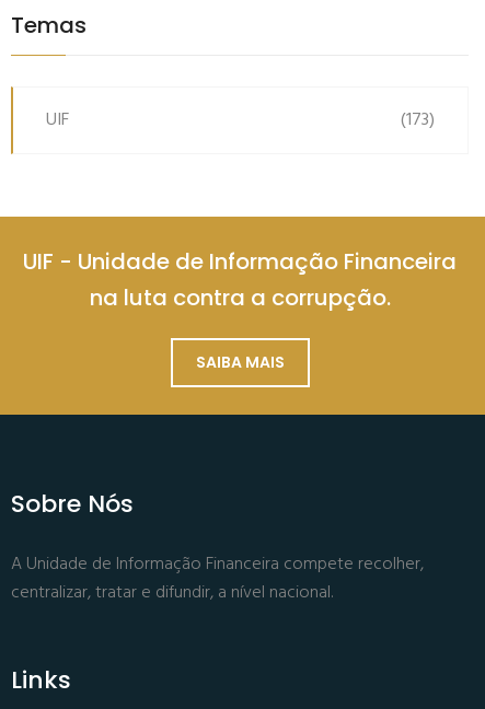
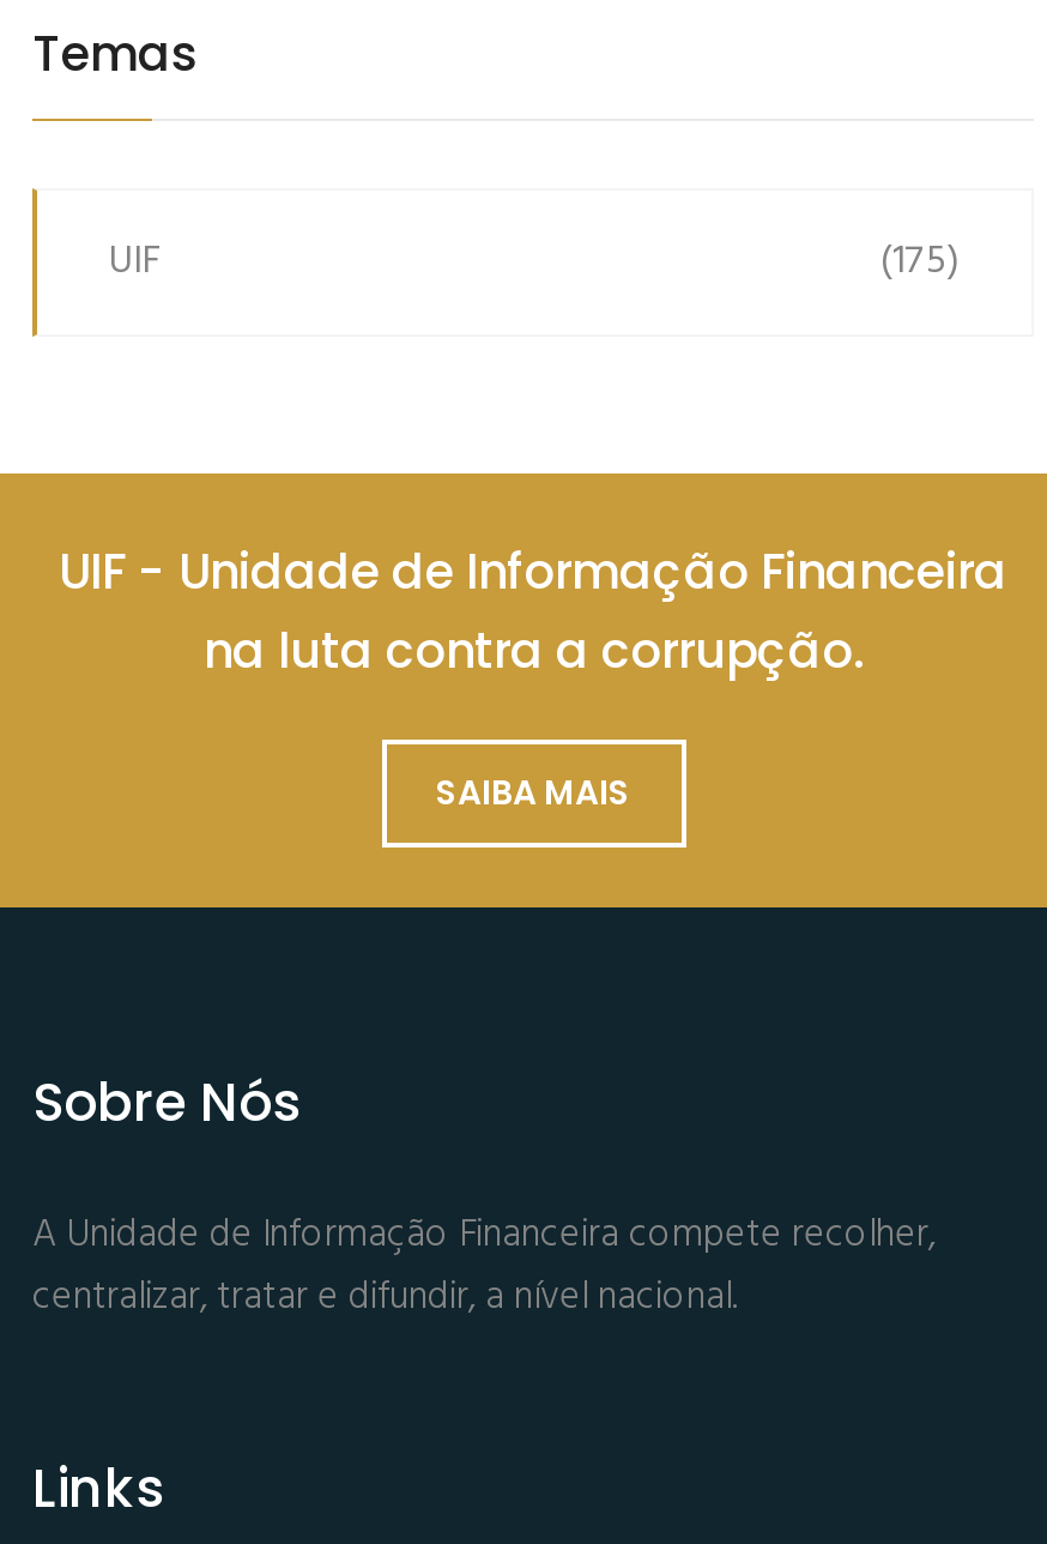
- (173)
+ (175)
